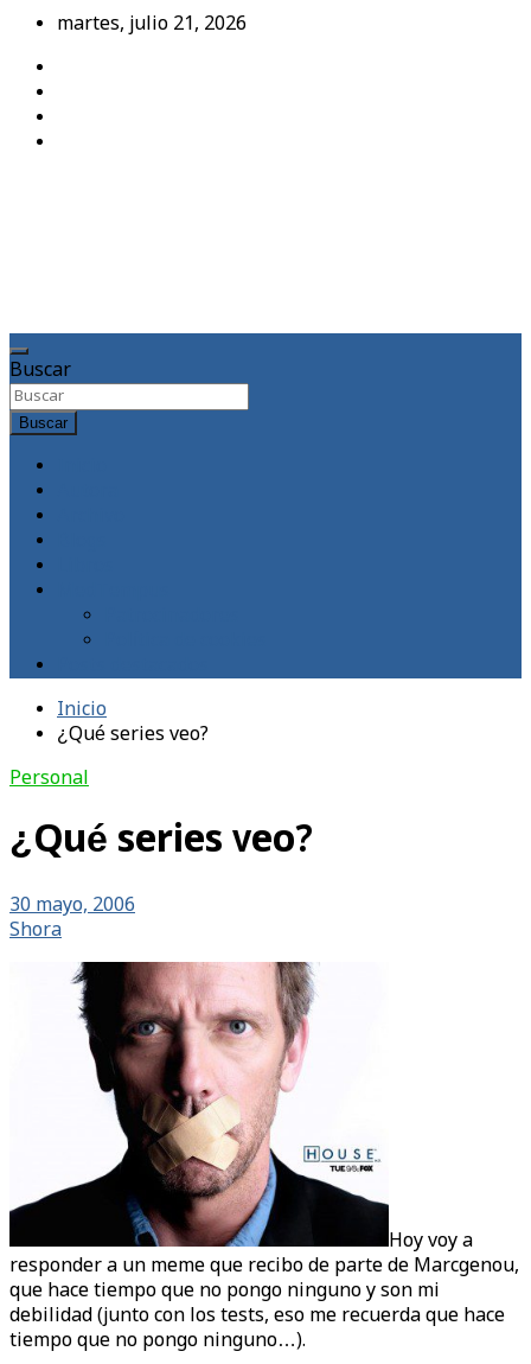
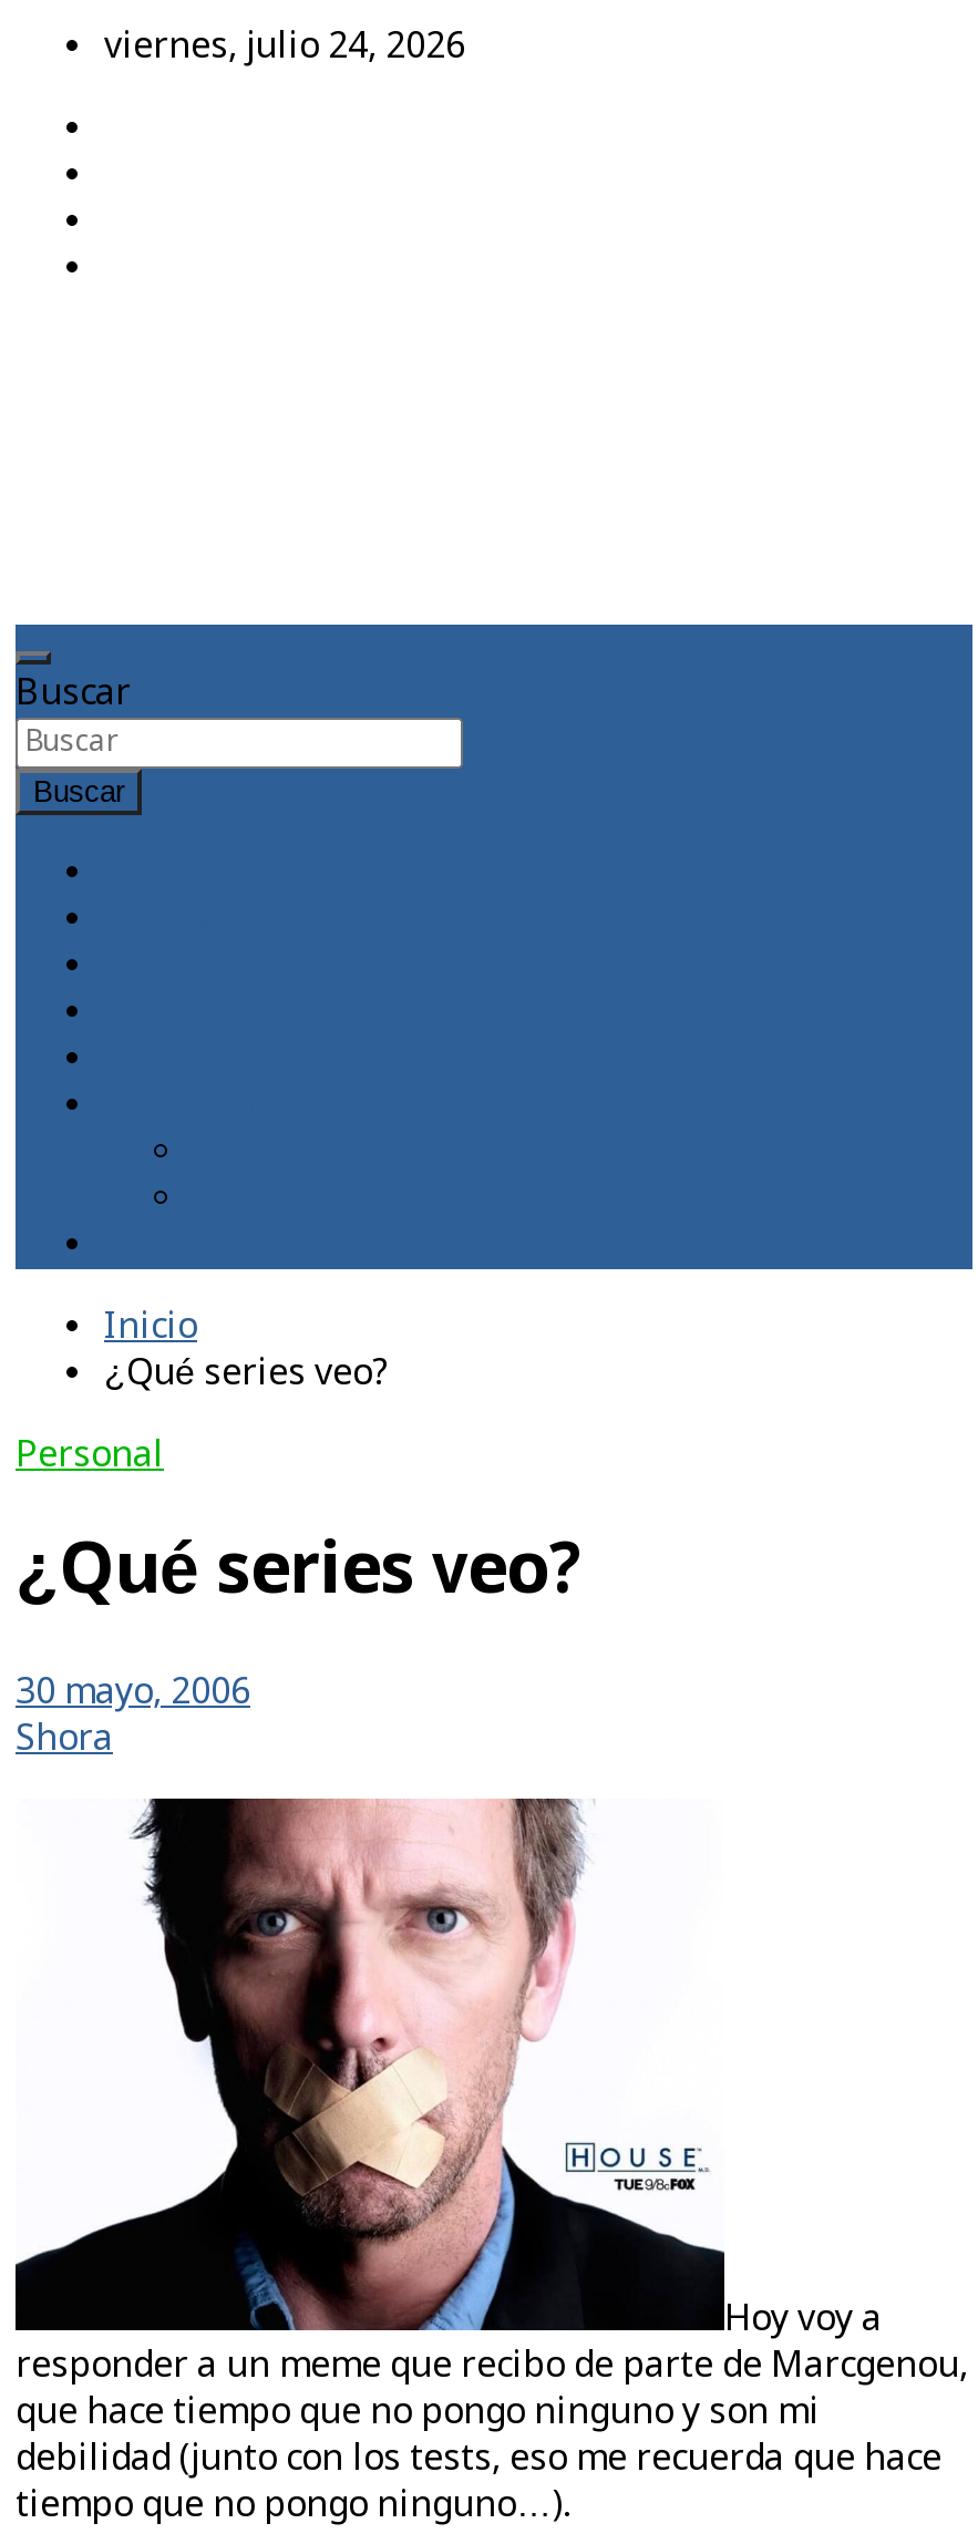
- martes, julio 21, 2026
+ viernes, julio 24, 2026
